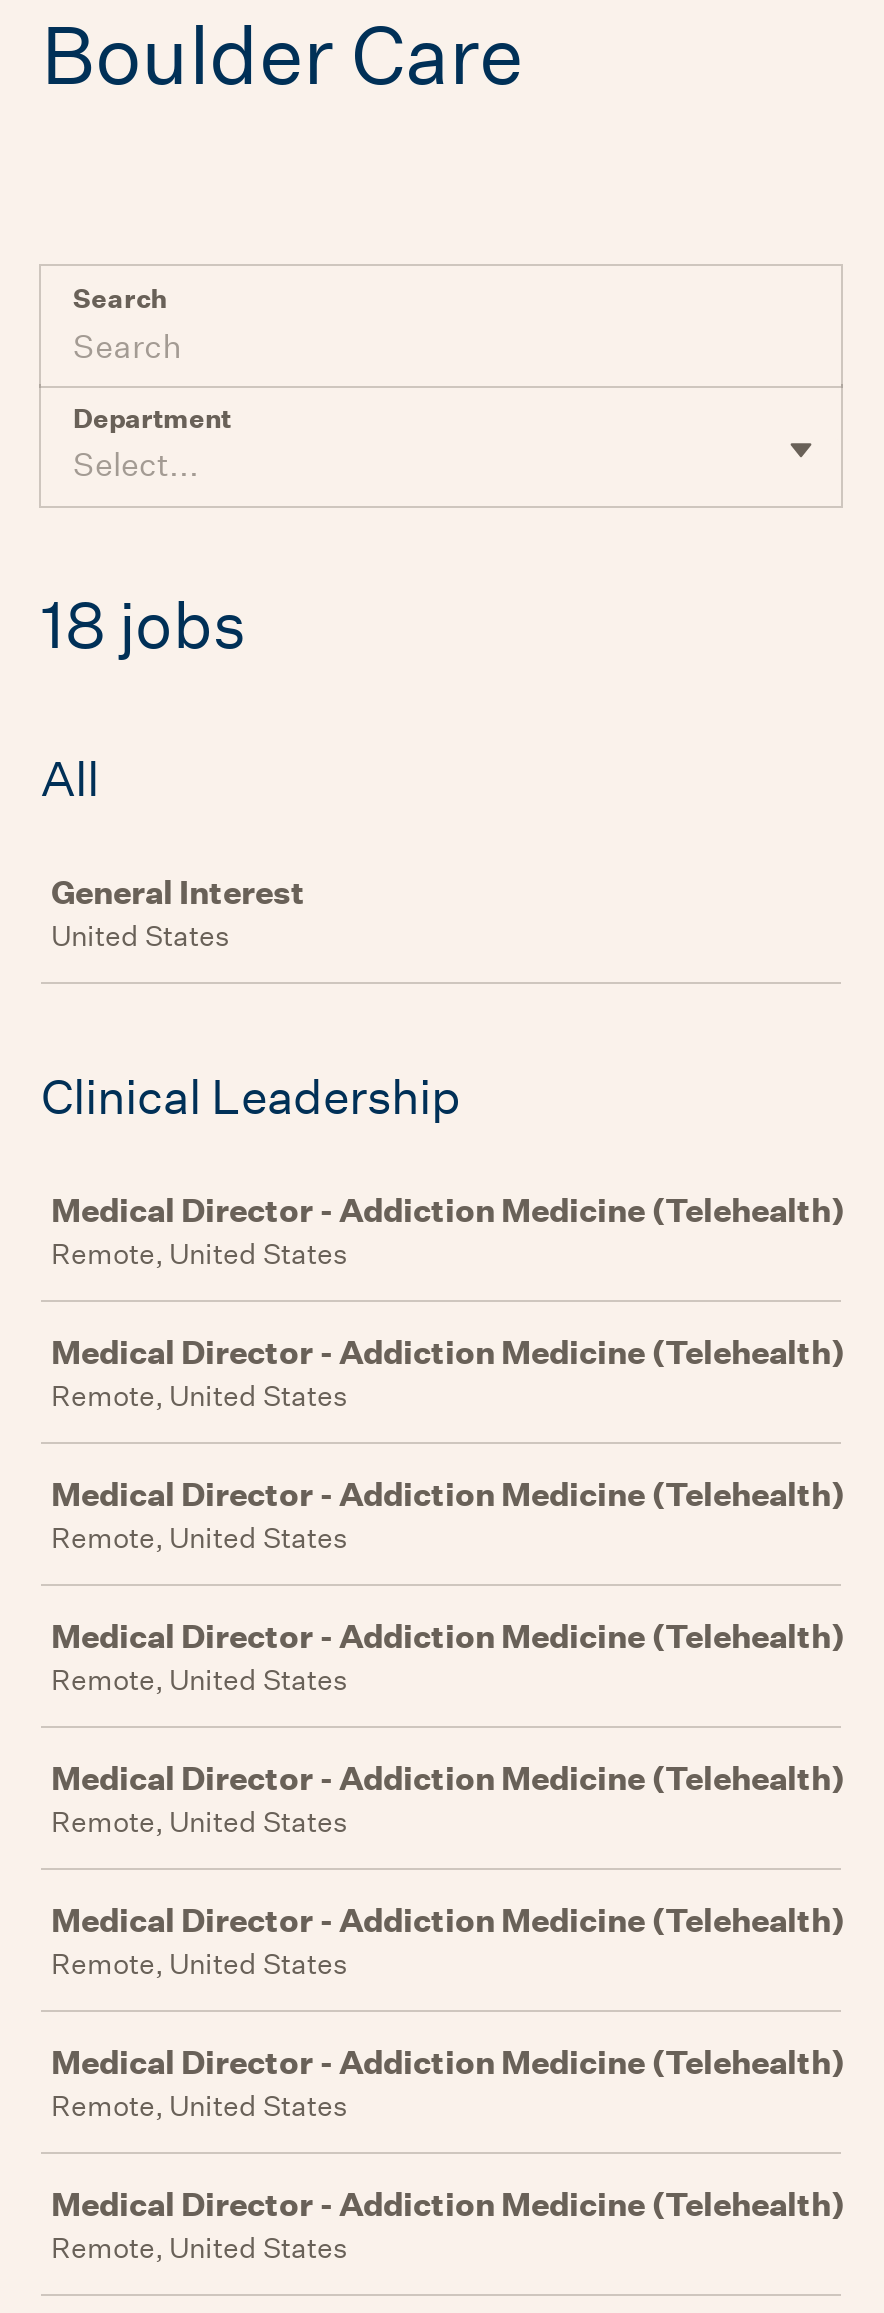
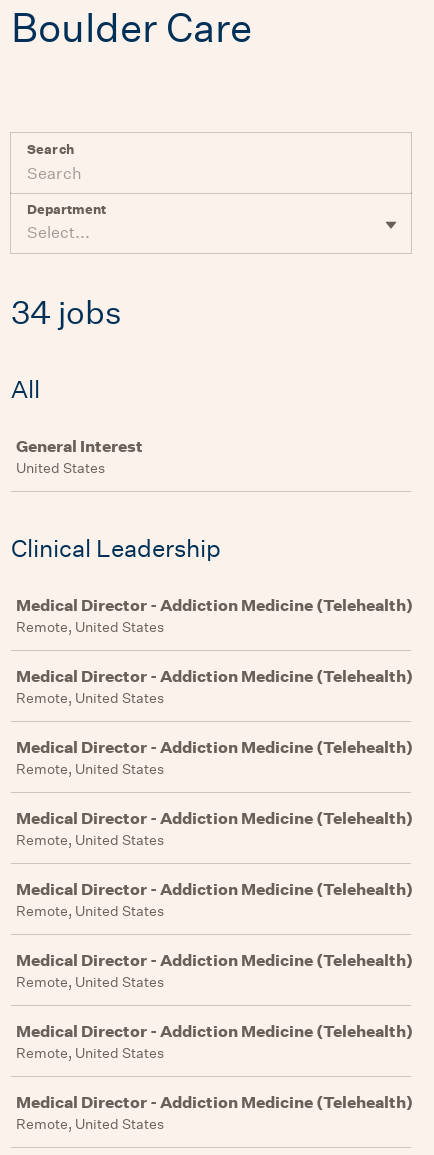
- 18 jobs
+ 34 jobs
